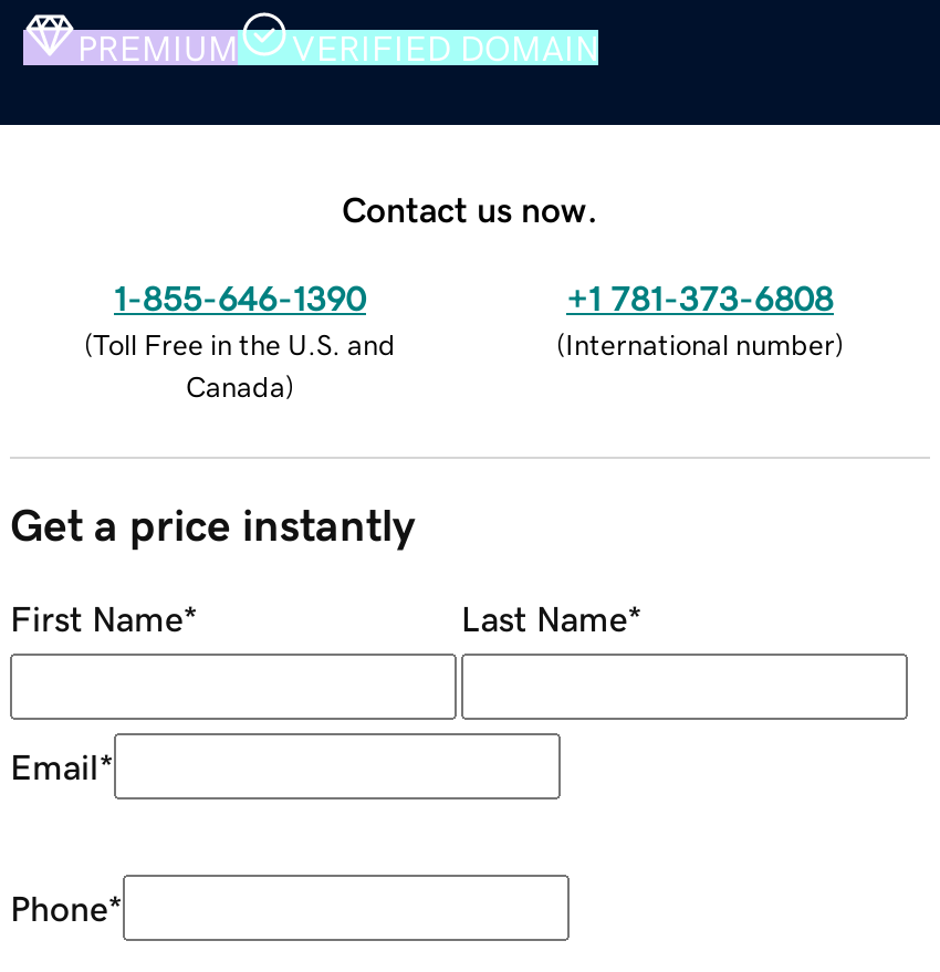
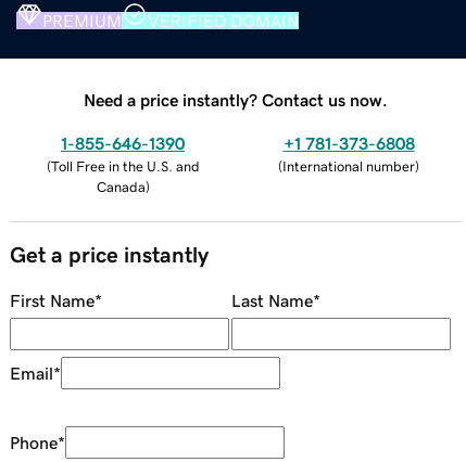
- Contact us now.
+ Need a price instantly? Contact us now.
